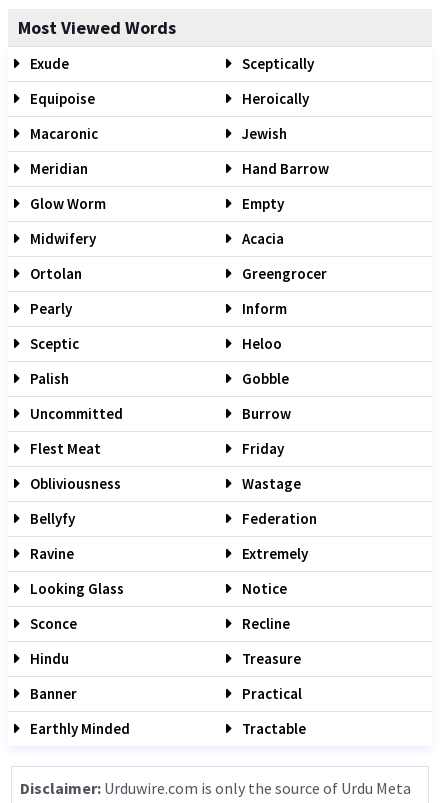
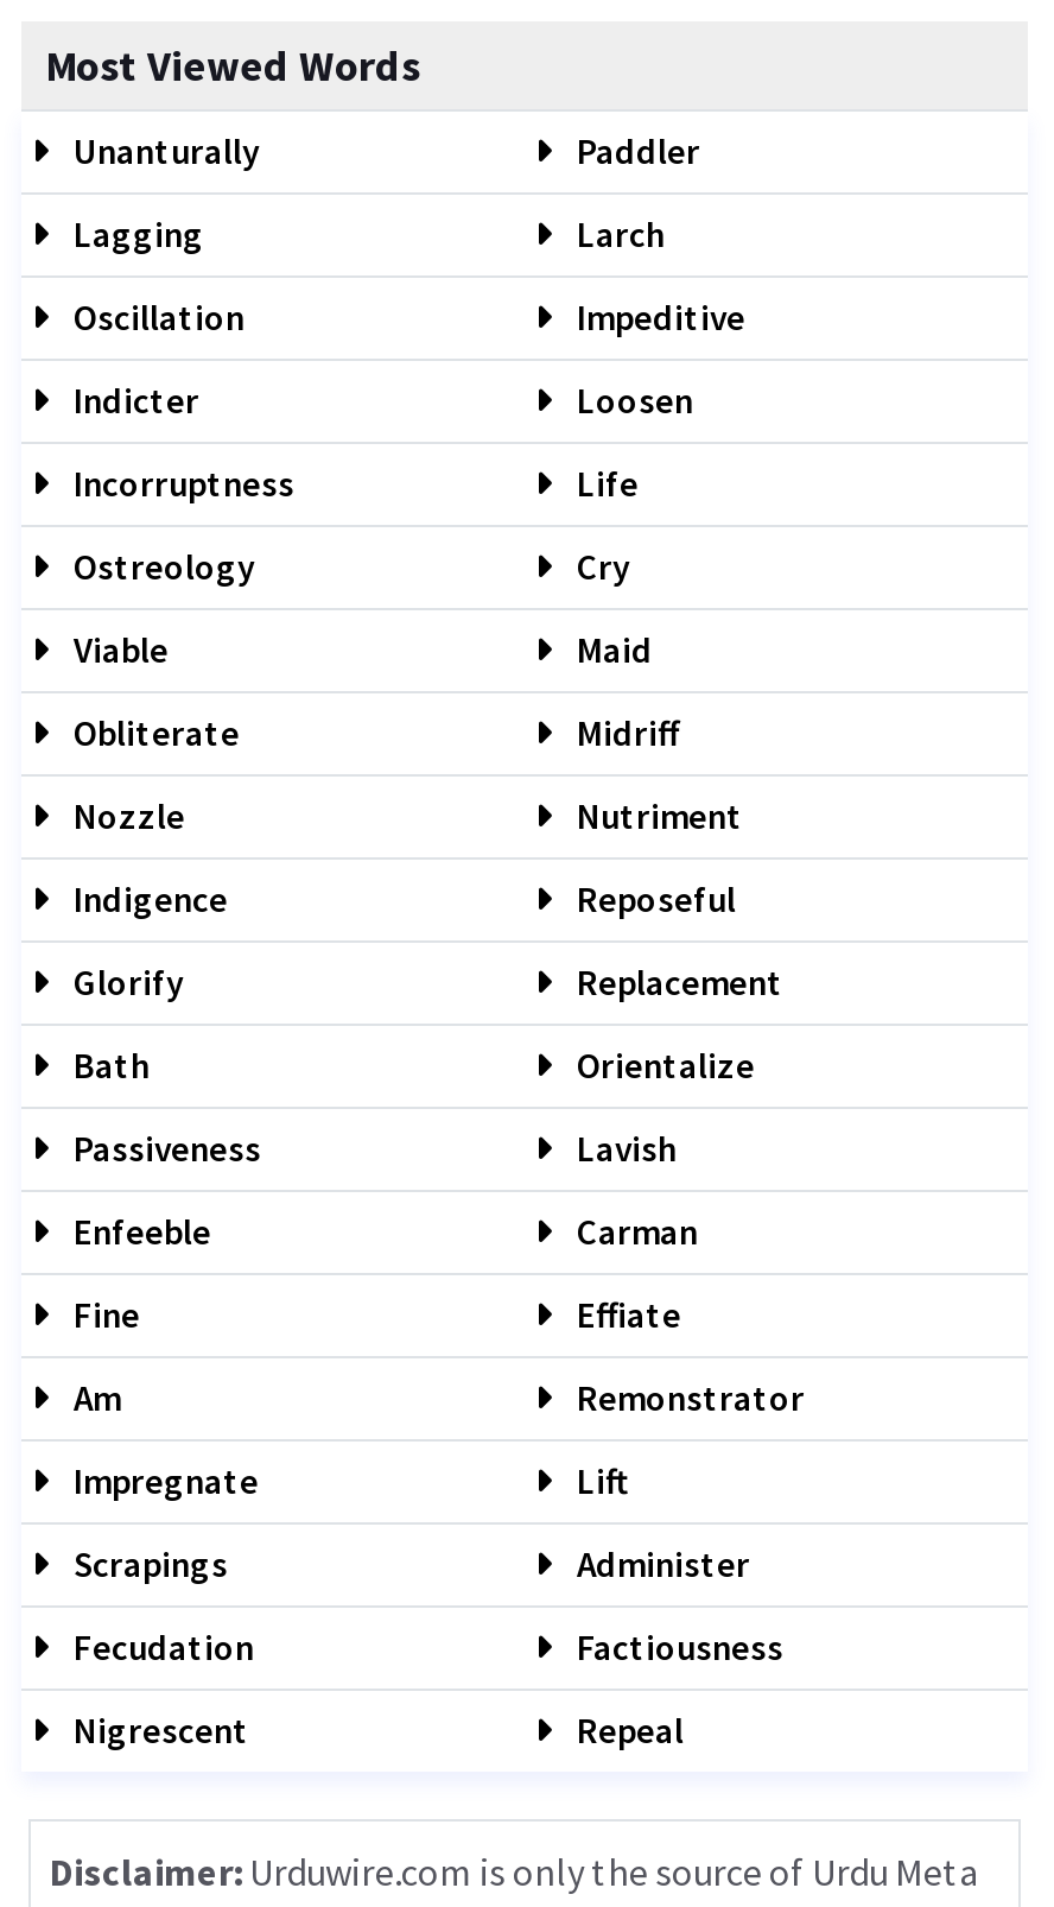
- Exude
- Sceptically
+ Unanturally
+ Paddler

- Equipoise
- Heroically
+ Lagging
+ Larch

- Macaronic
- Jewish
+ Oscillation
+ Impeditive

- Meridian
- Hand Barrow
+ Indicter
+ Loosen

- Glow Worm
- Empty
+ Incorruptness
+ Life

- Midwifery
- Acacia
+ Ostreology
+ Cry

- Ortolan
- Greengrocer
+ Viable
+ Maid

- Pearly
- Inform
+ Obliterate
+ Midriff

- Sceptic
- Heloo
+ Nozzle
+ Nutriment

- Palish
- Gobble
+ Indigence
+ Reposeful

- Uncommitted
- Burrow
+ Glorify
+ Replacement

- Flest Meat
- Friday
+ Bath
+ Orientalize

- Obliviousness
- Wastage
+ Passiveness
+ Lavish

- Bellyfy
- Federation
+ Enfeeble
+ Carman

- Ravine
- Extremely
+ Fine
+ Effiate

- Looking Glass
- Notice
+ Am
+ Remonstrator

- Sconce
- Recline
+ Impregnate
+ Lift

- Hindu
- Treasure
+ Scrapings
+ Administer

- Banner
- Practical
+ Fecudation
+ Factiousness

- Earthly Minded
- Tractable
+ Nigrescent
+ Repeal
